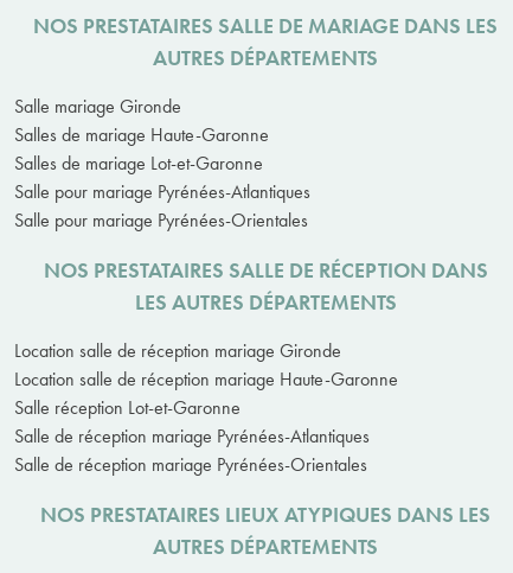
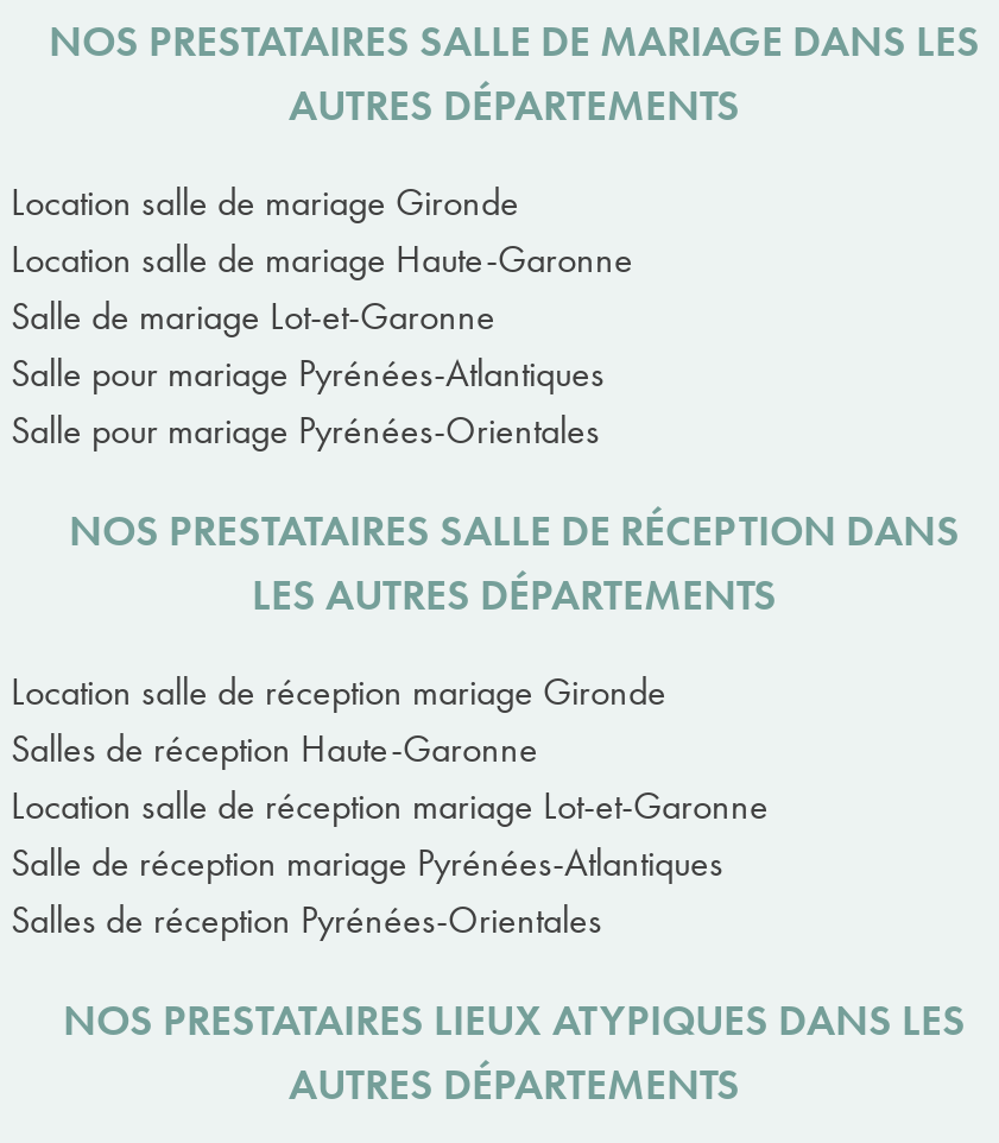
- Salle mariage Gironde
- Salles de mariage Haute-Garonne
- Salles de mariage Lot-et-Garonne
+ Location salle de mariage Gironde
+ Location salle de mariage Haute-Garonne
+ Salle de mariage Lot-et-Garonne

- Location salle de réception mariage Haute-Garonne
- Salle réception Lot-et-Garonne
+ Salles de réception Haute-Garonne
+ Location salle de réception mariage Lot-et-Garonne

- Salle de réception mariage Pyrénées-Orientales
+ Salles de réception Pyrénées-Orientales
